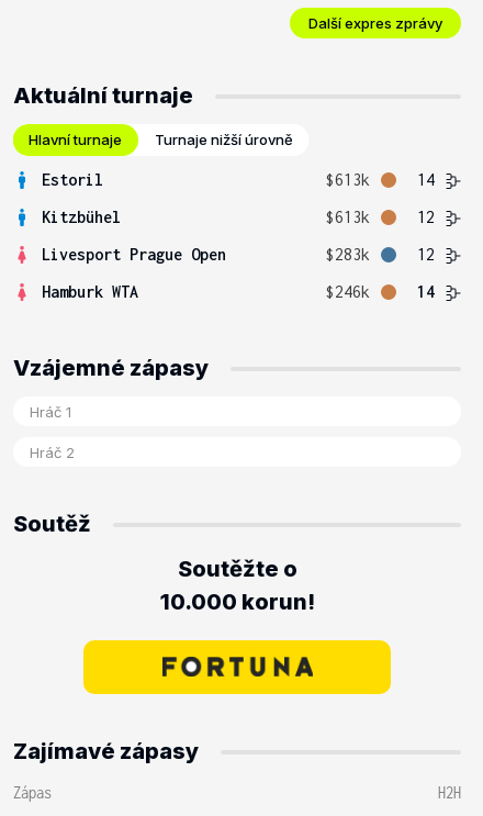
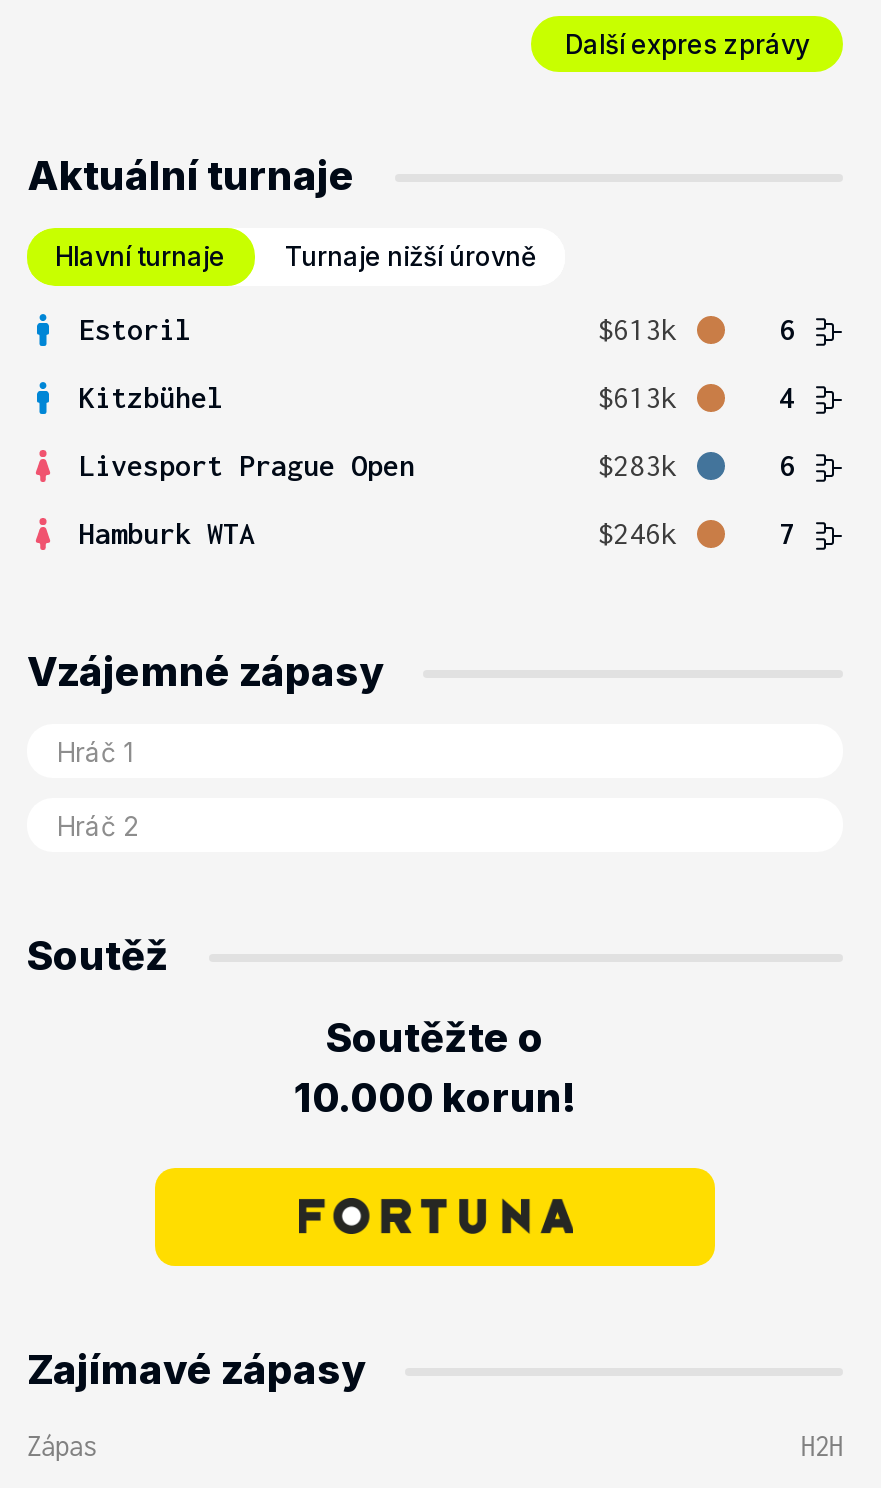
- 14
+ 6

- 12
+ 4

- 12
+ 6

- 14
+ 7
